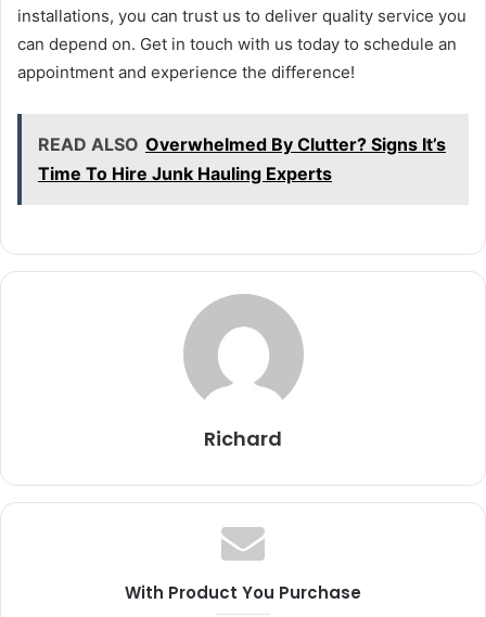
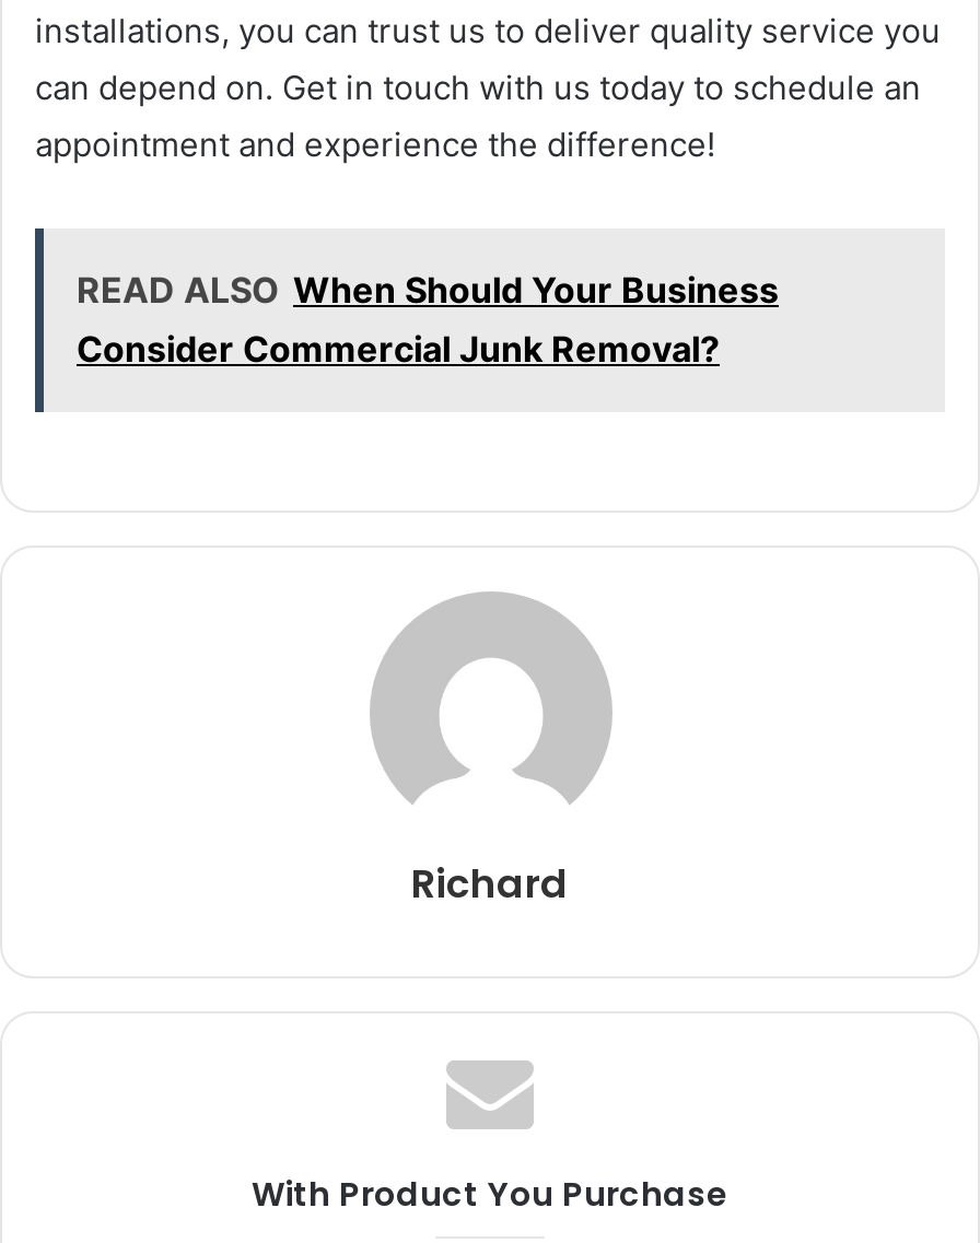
- READ ALSO Overwhelmed By Clutter? Signs It’s
- Time To Hire Junk Hauling Experts
+ READ ALSO When Should Your Business
+ Consider Commercial Junk Removal?
